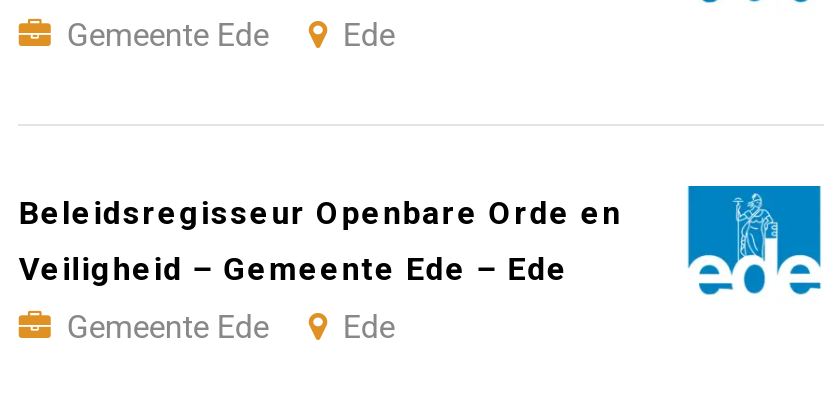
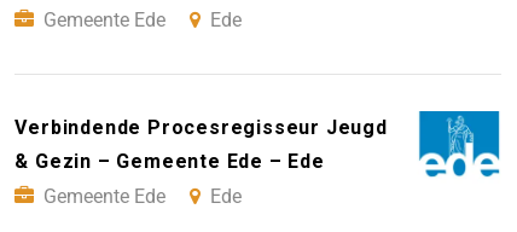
- Beleidsregisseur Openbare Orde en
+ Verbindende Procesregisseur Jeugd

- Veiligheid – Gemeente Ede – Ede
+ & Gezin – Gemeente Ede – Ede
